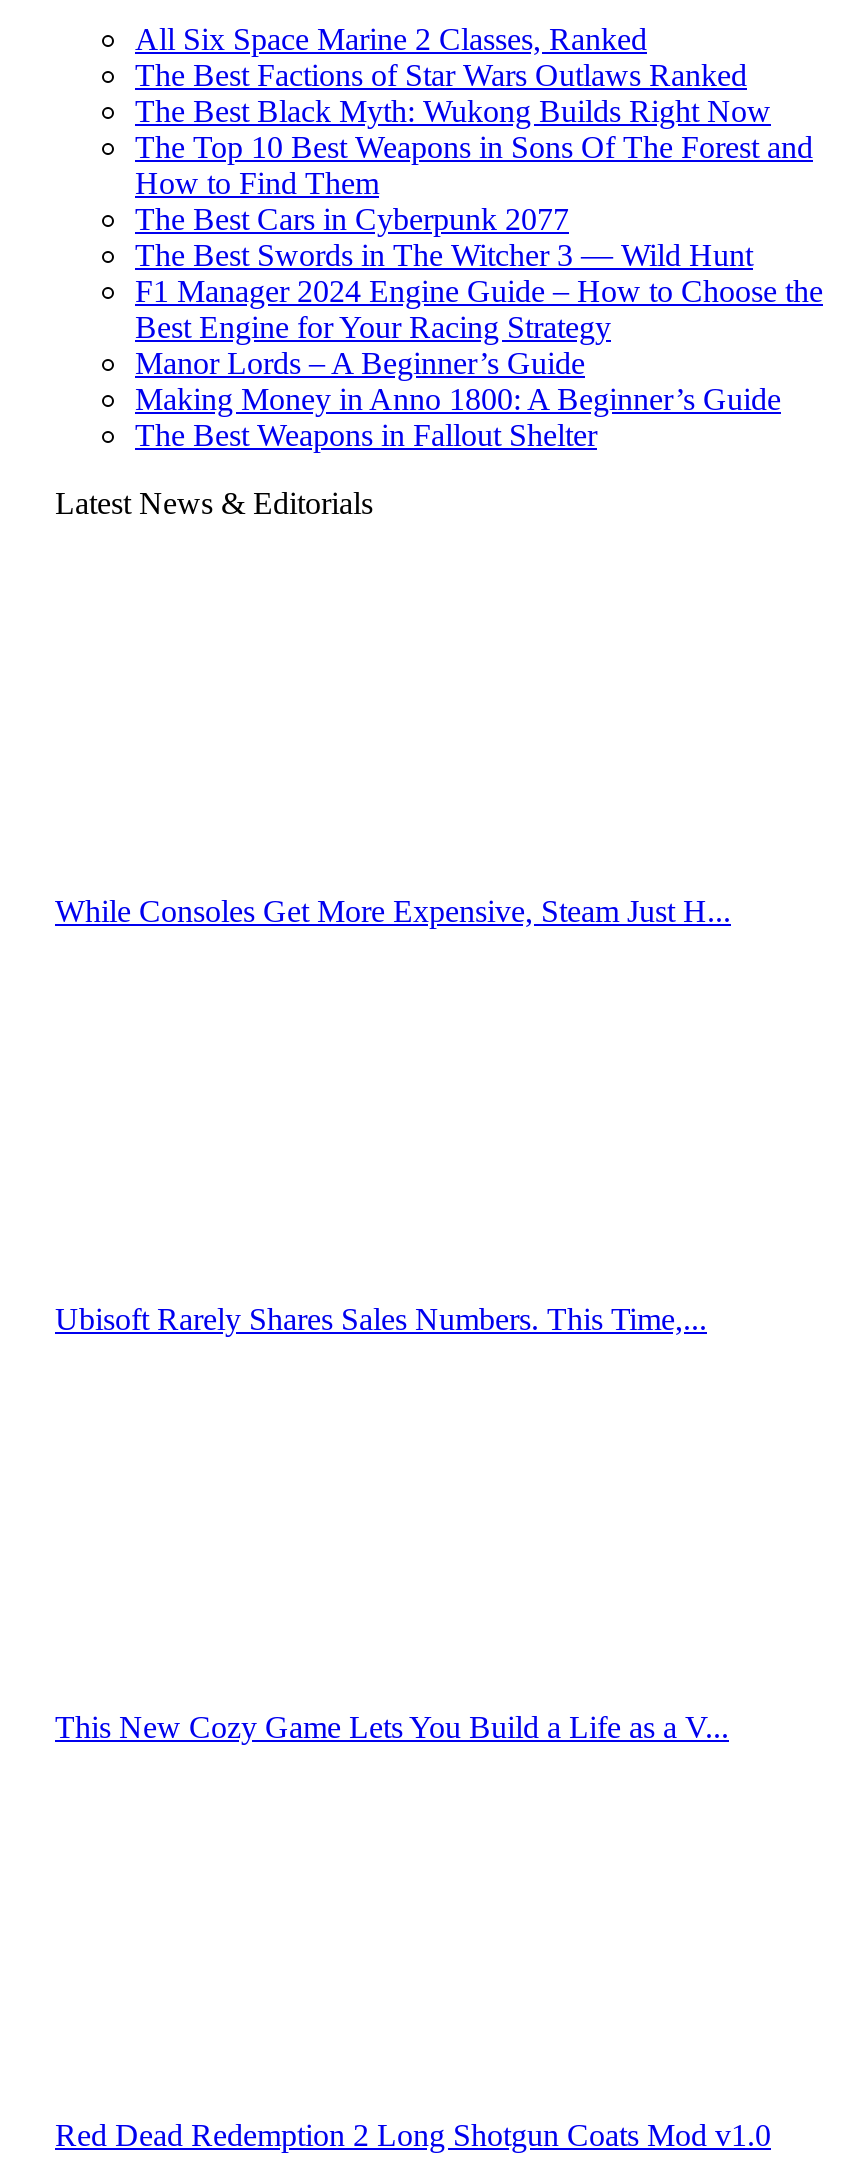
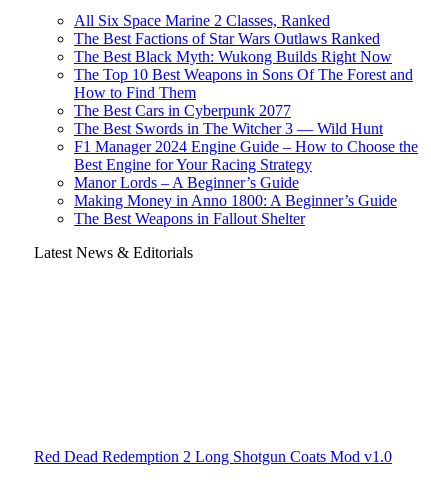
- While Consoles Get More Expensive, Steam Just H...

- Ubisoft Rarely Shares Sales Numbers. This Time,...

- This New Cozy Game Lets You Build a Life as a V...
